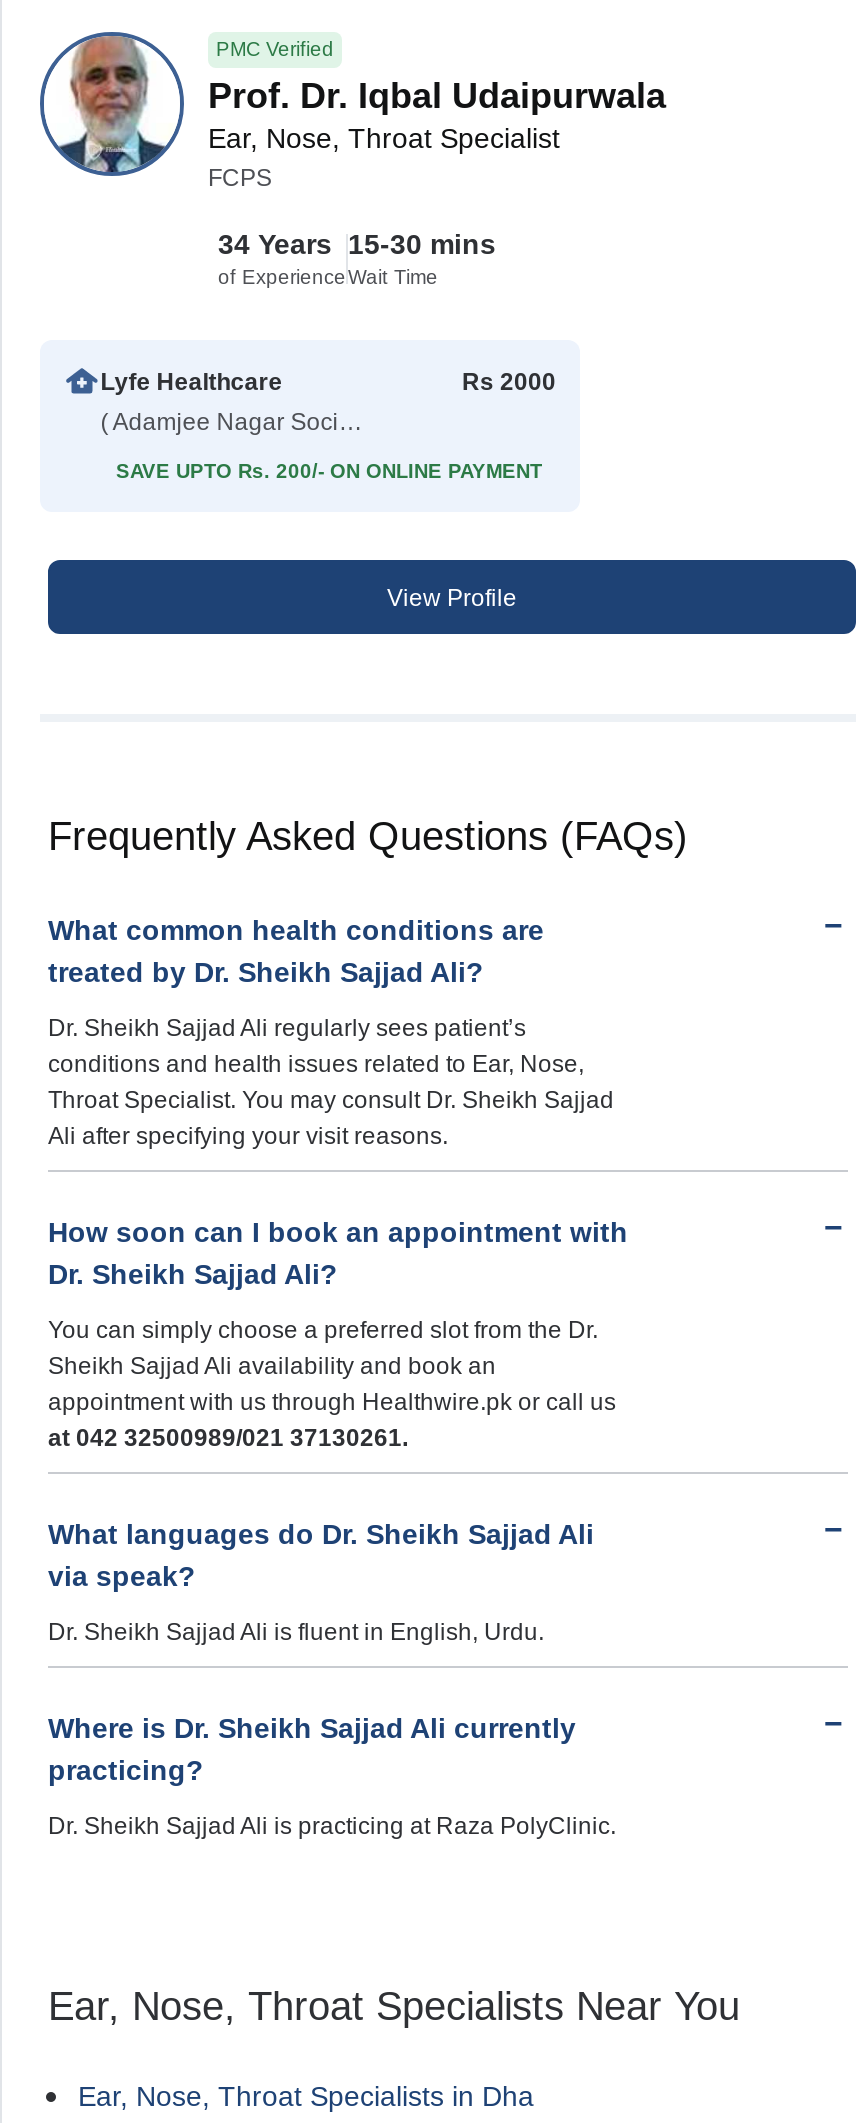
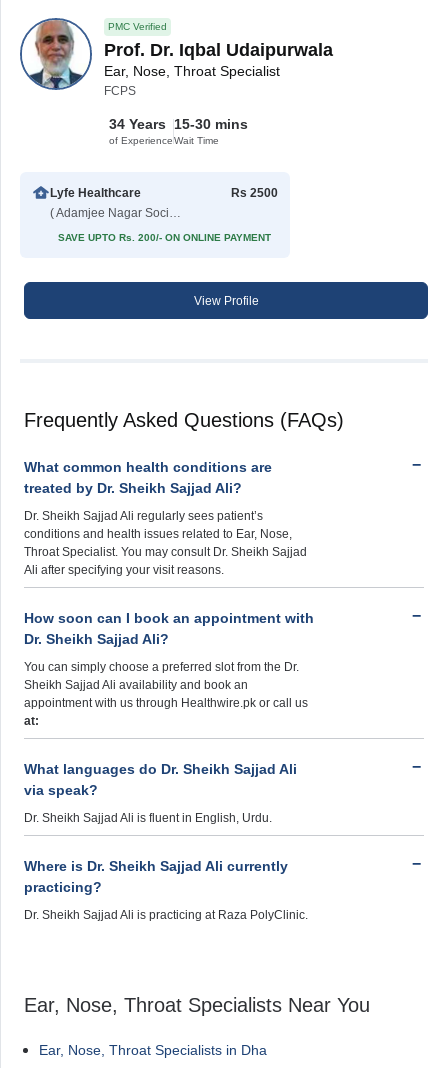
- Rs 2000
+ Rs 2500

- at 042 32500989/021 37130261.
+ at:
